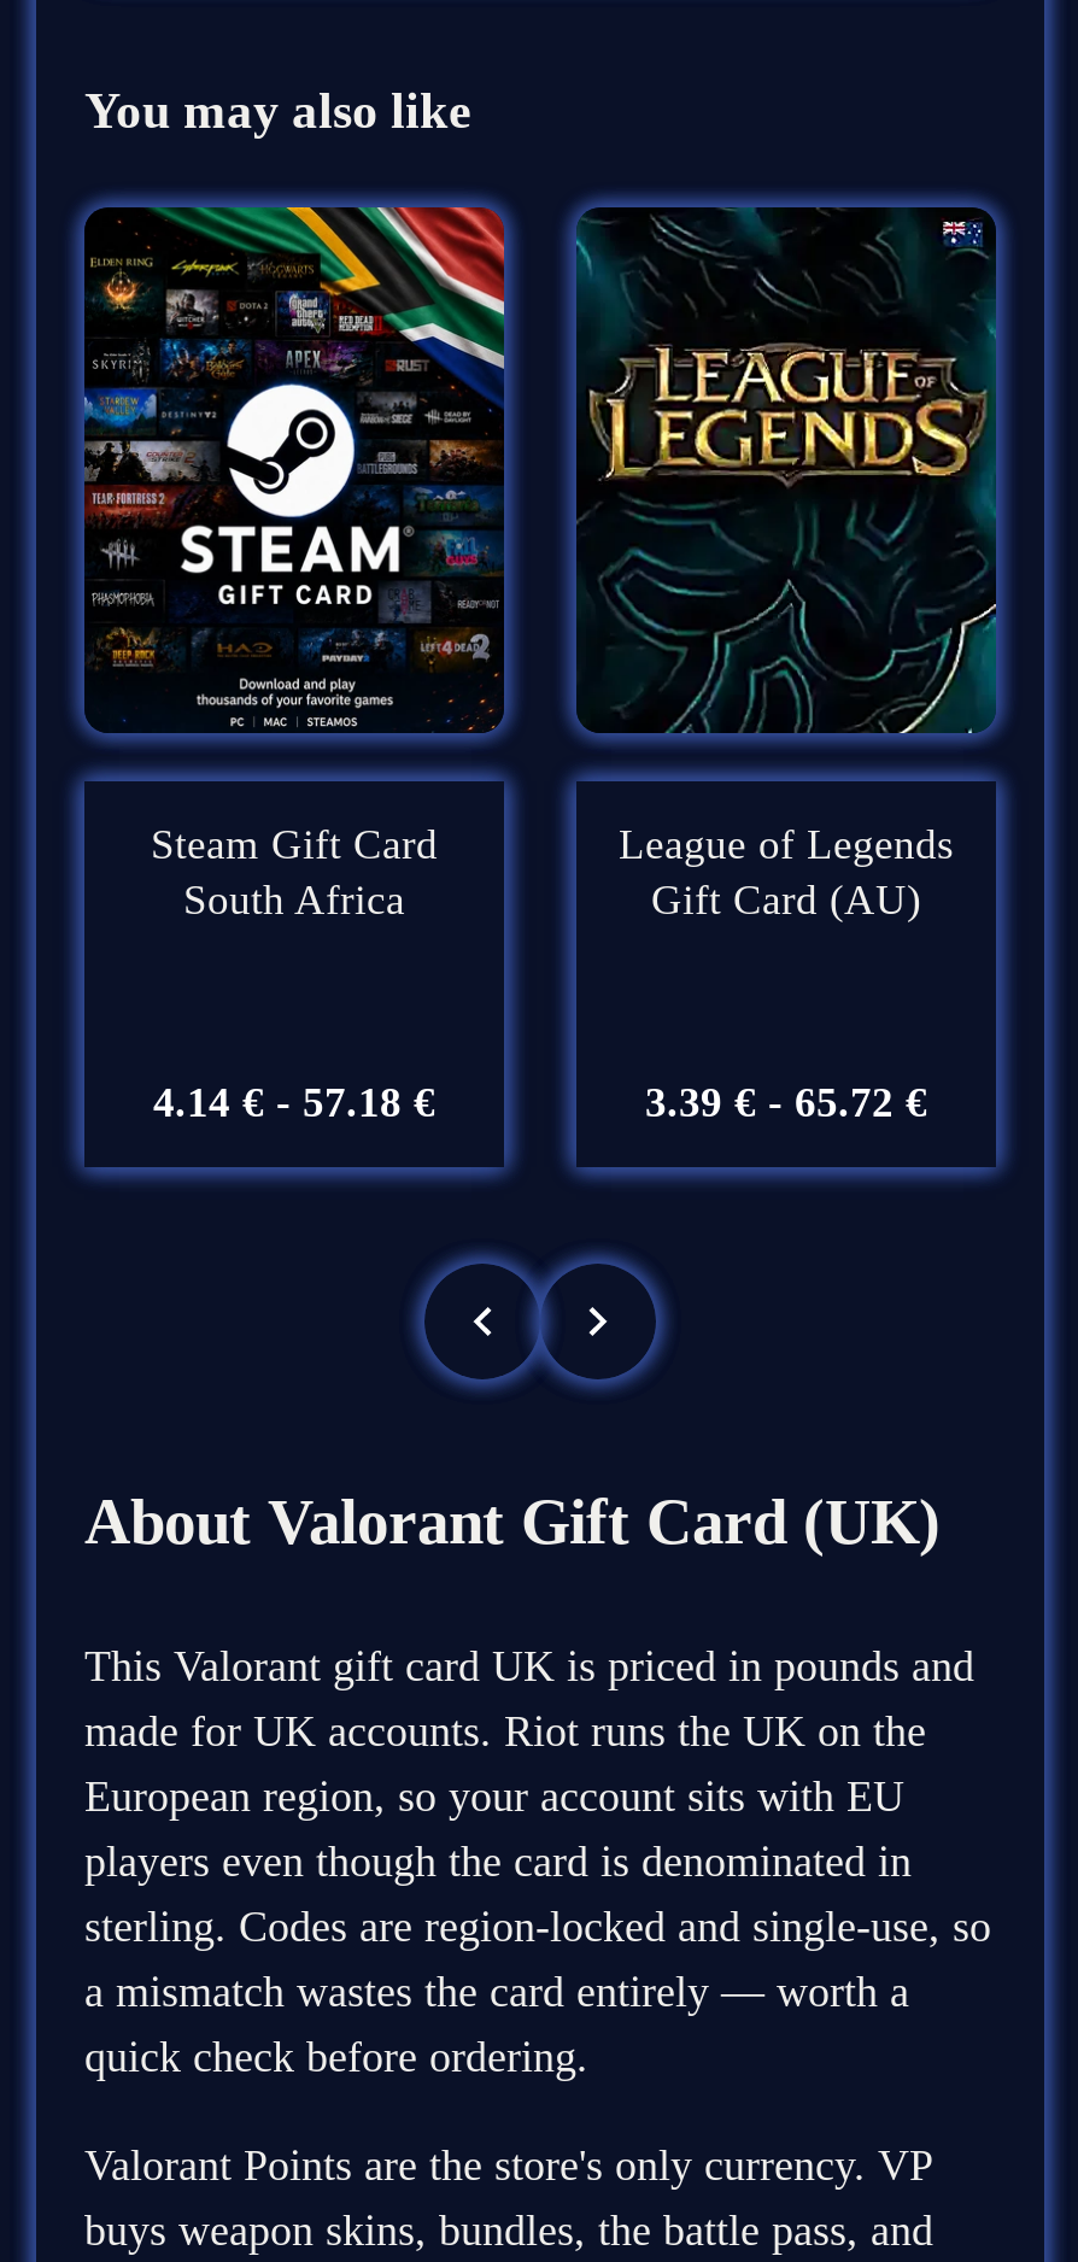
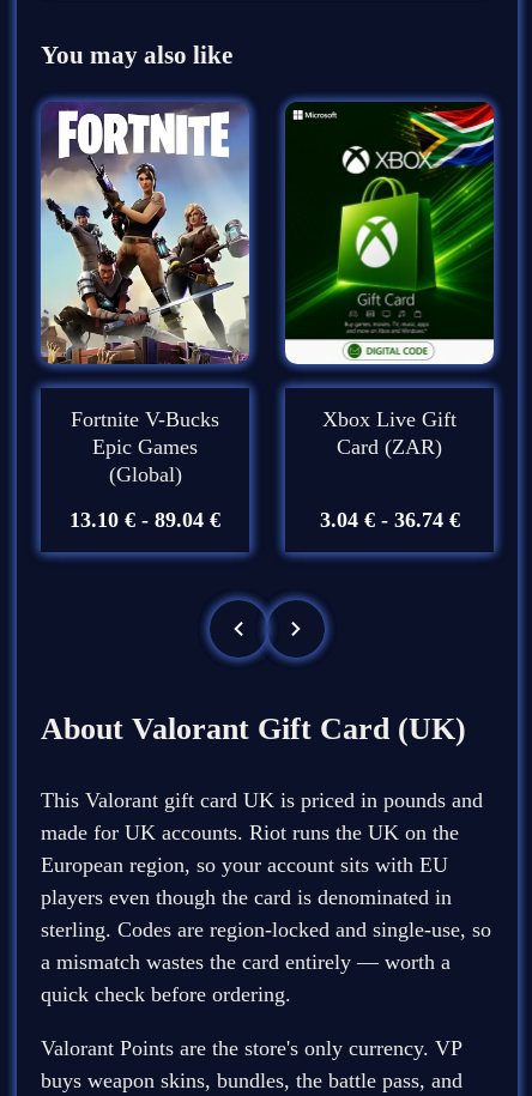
- [image]
- Steam Gift Card
- South Africa
+ [image]
+ Fortnite V-Bucks
+ Epic Games
+ (Global)

- [image]
- League of Legends
- Gift Card (AU)
+ [image]
+ Xbox Live Gift
+ Card (ZAR)

- 4.14 €- 57.18 €
+ 13.10 €- 89.04 €

- 3.39 €- 65.72 €
+ 3.04 €- 36.74 €
